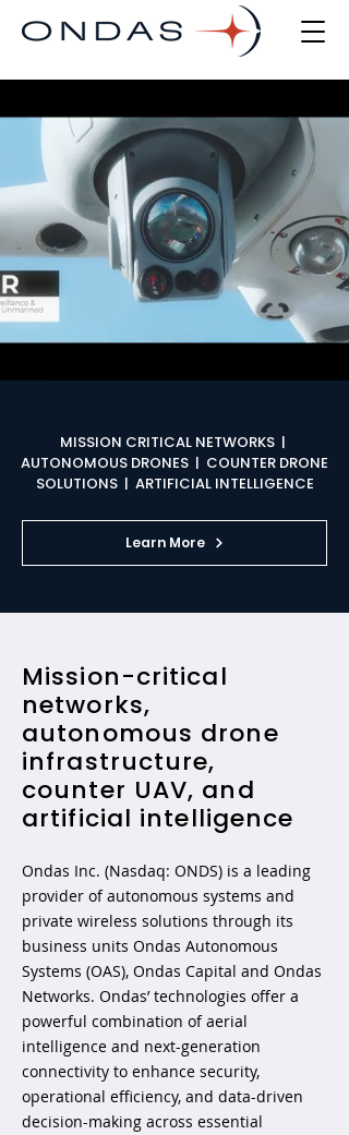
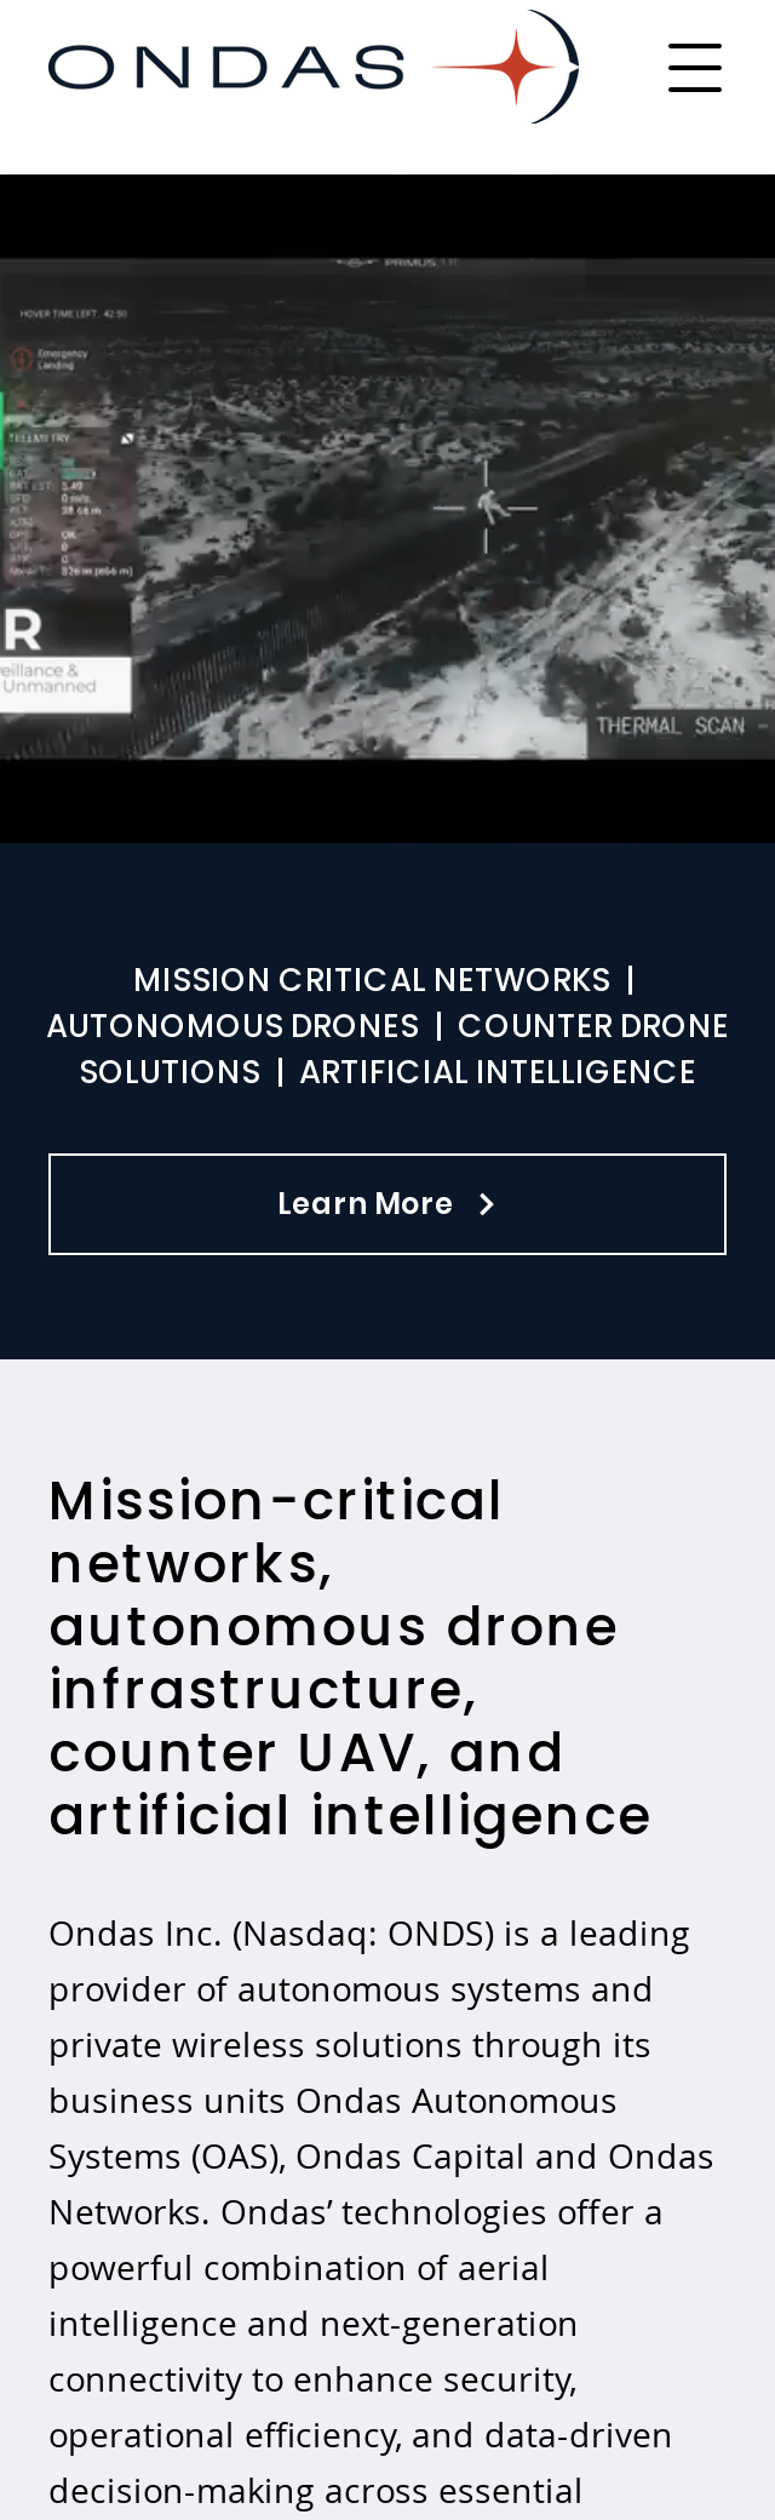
- [image]
+ [image]
